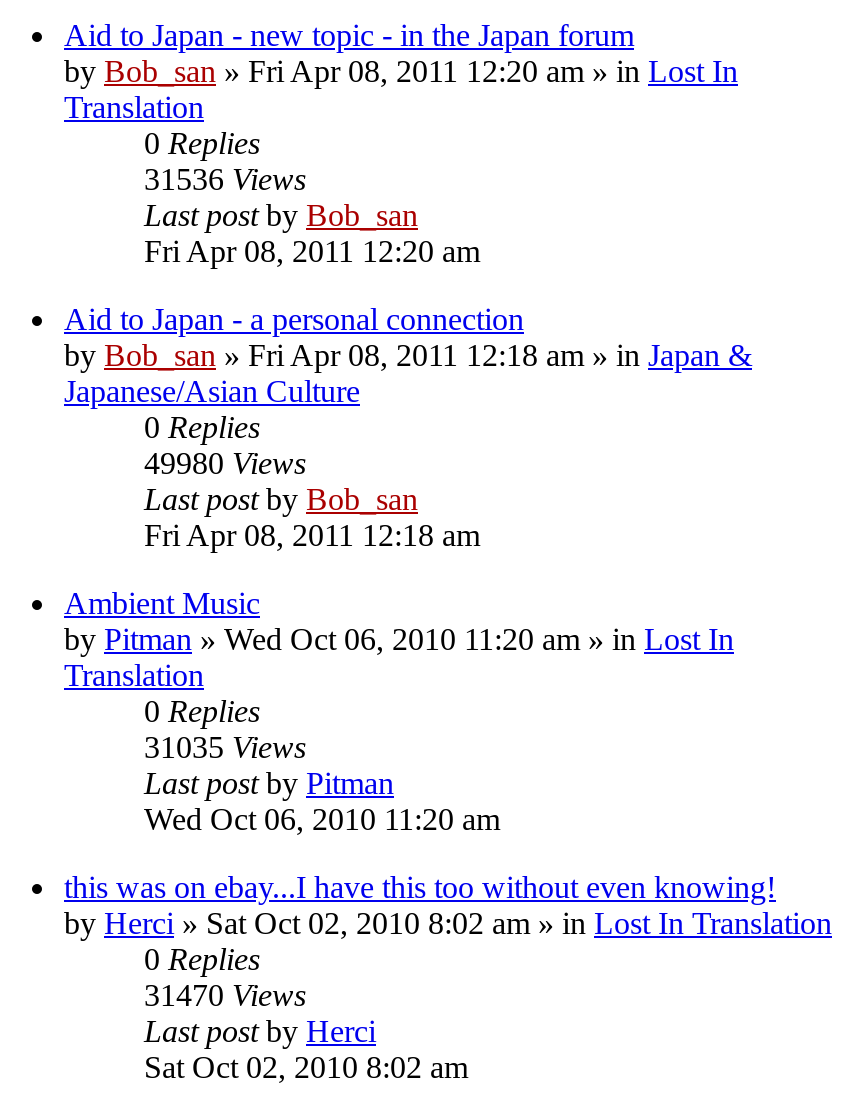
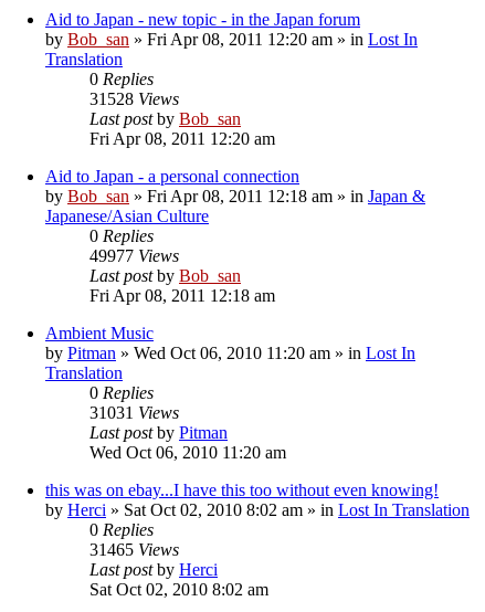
- 31536 Views
+ 31528 Views

- 49980 Views
+ 49977 Views

- 31035 Views
+ 31031 Views

- 31470 Views
+ 31465 Views
